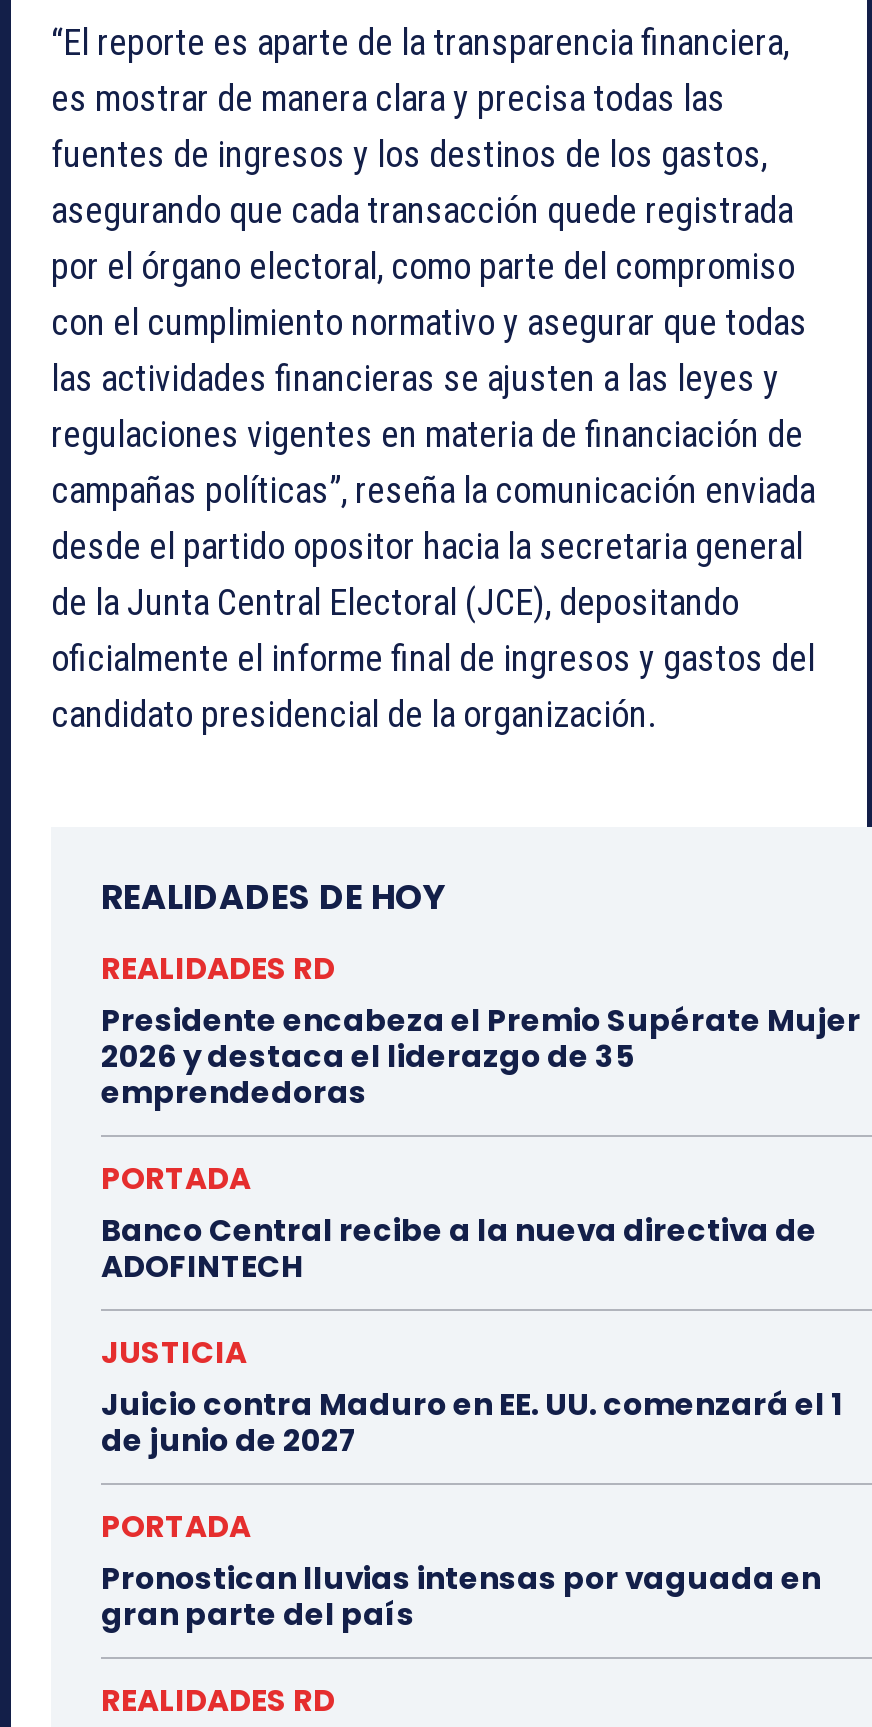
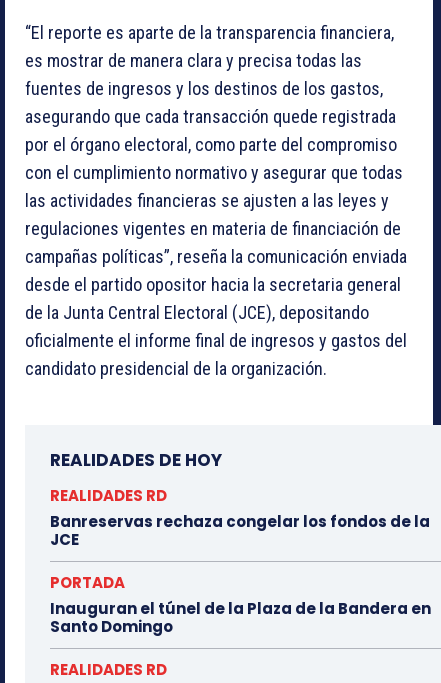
- Presidente encabeza el Premio Supérate Mujer
- 2026 y destaca el liderazgo de 35
- emprendedoras
+ Banreservas rechaza congelar los fondos de la
+ JCE

- Banco Central recibe a la nueva directiva de
- ADOFINTECH
- JUSTICIA
- Juicio contra Maduro en EE. UU. comenzará el 1
- de junio de 2027
- PORTADA
- Pronostican lluvias intensas por vaguada en
- gran parte del país
+ Inauguran el túnel de la Plaza de la Bandera en
+ Santo Domingo
